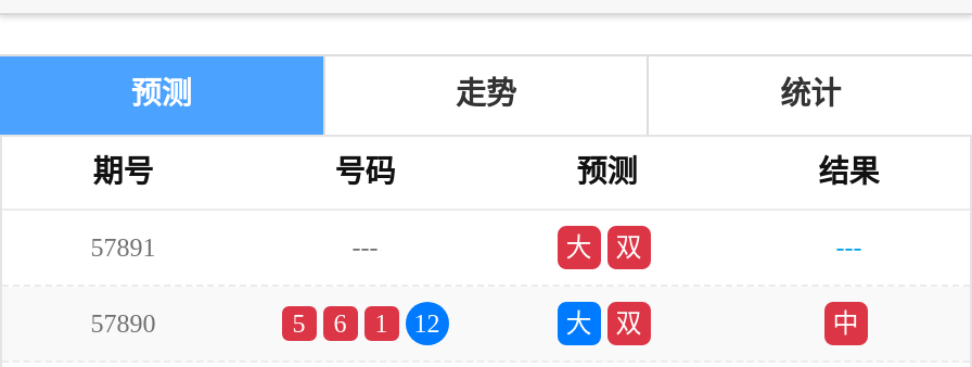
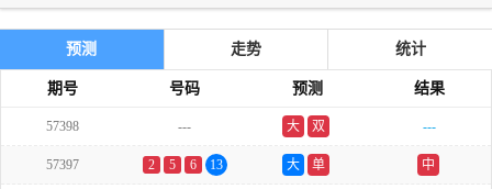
- 57891
+ 57398

- 57890
+ 57397
+ 2

- 1
- 12
+ 13

- 双
+ 单
